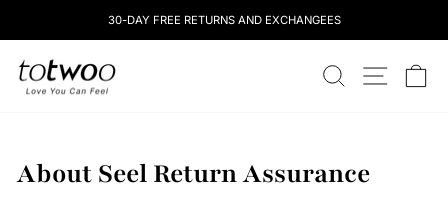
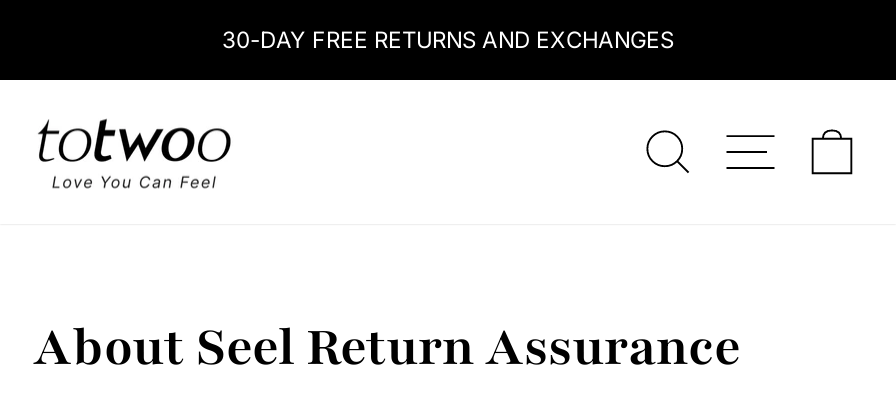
- 30-DAY FREE RETURNS AND EXCHANGEES
+ 30-DAY FREE RETURNS AND EXCHANGES
